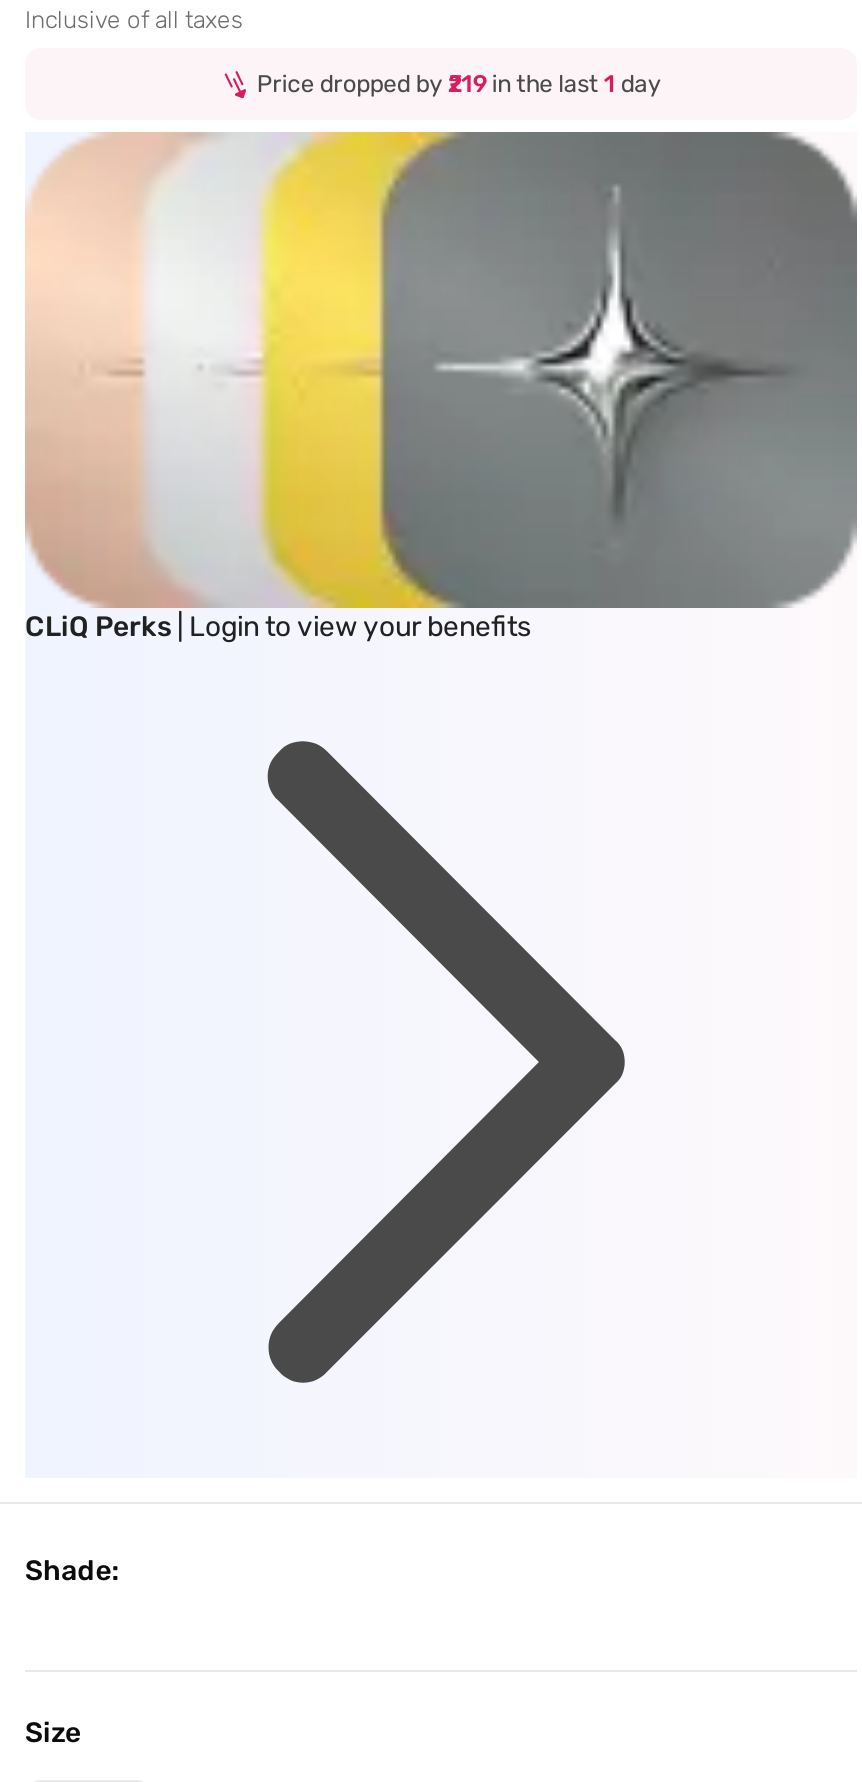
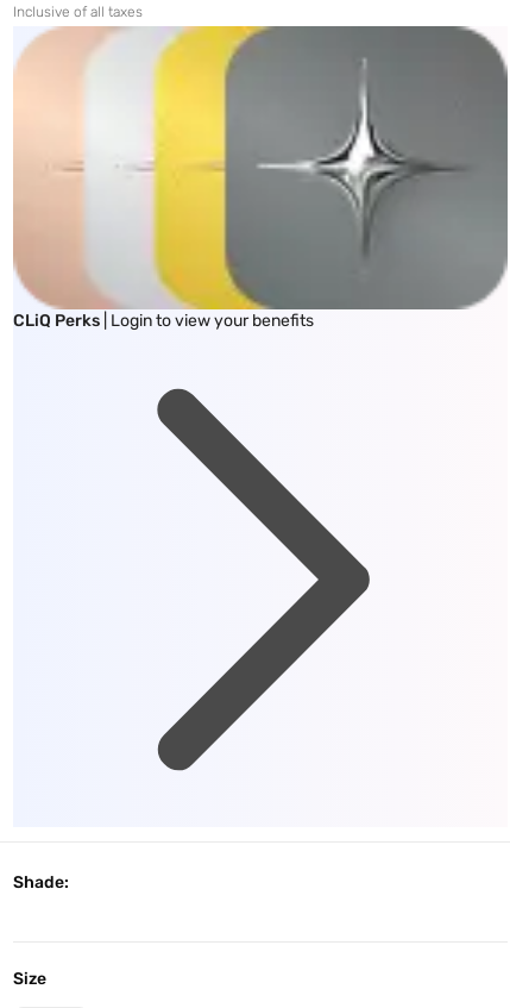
- Price dropped by ₹219 in the last 1 day
